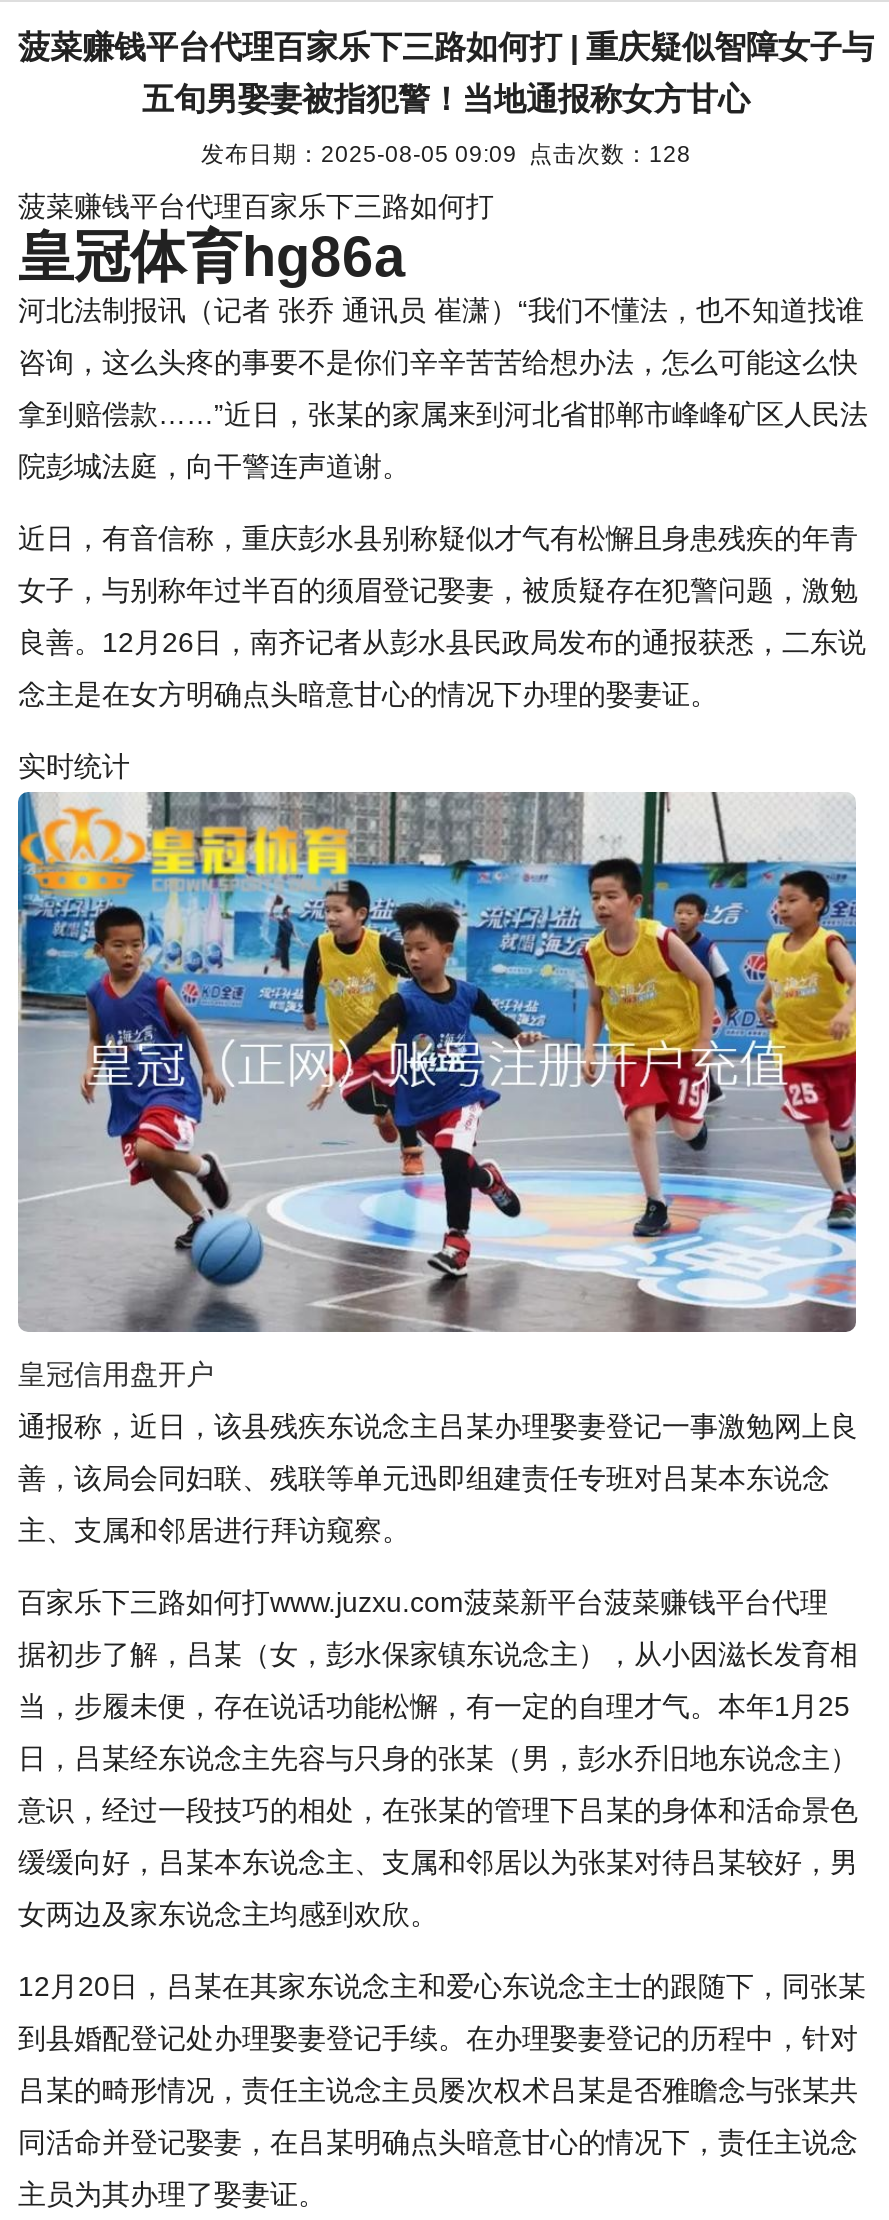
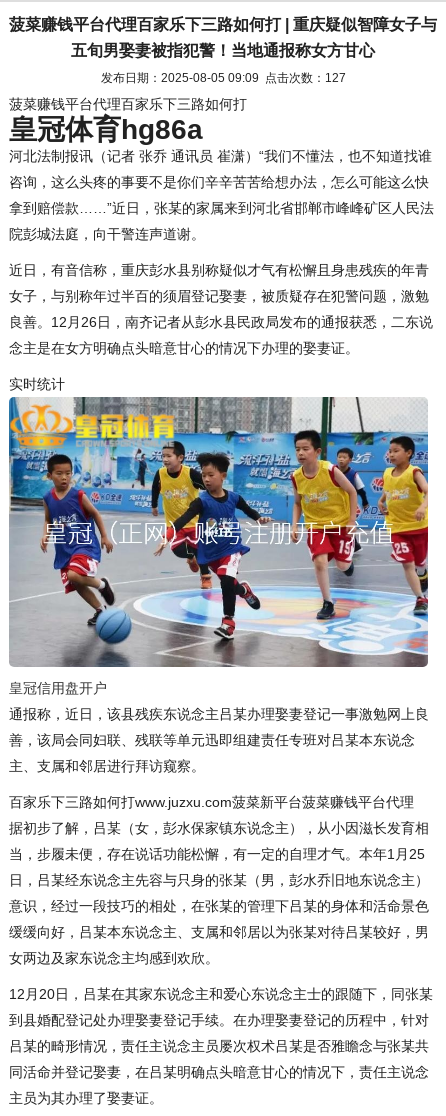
- 发布日期：2025-08-05 09:09 点击次数：128
+ 发布日期：2025-08-05 09:09 点击次数：127
